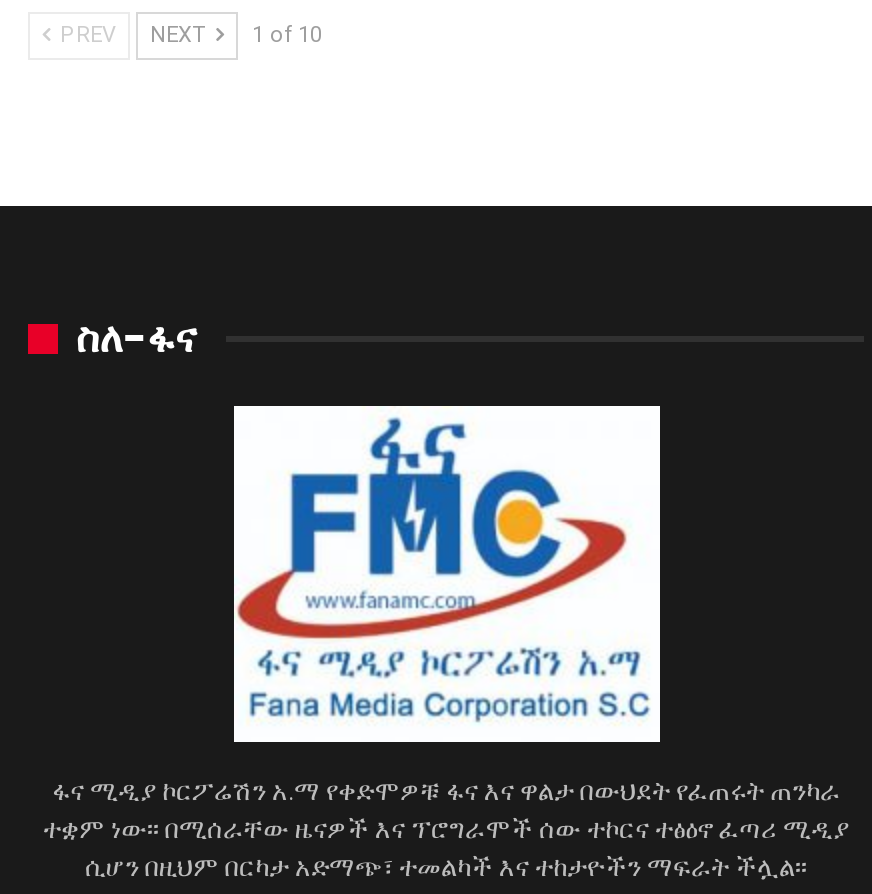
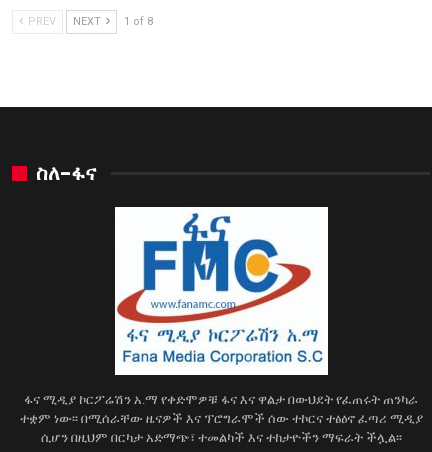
- PREV NEXT 1 of 10
+ PREV NEXT 1 of 8
